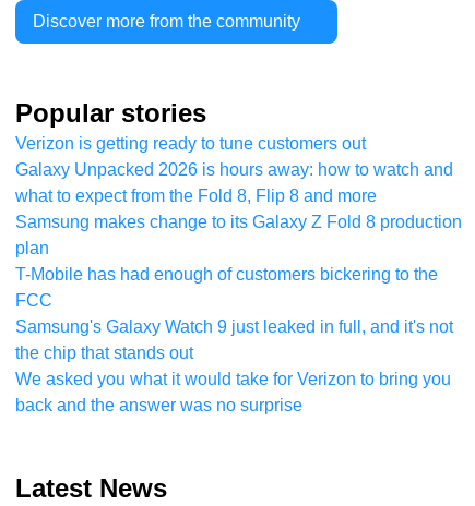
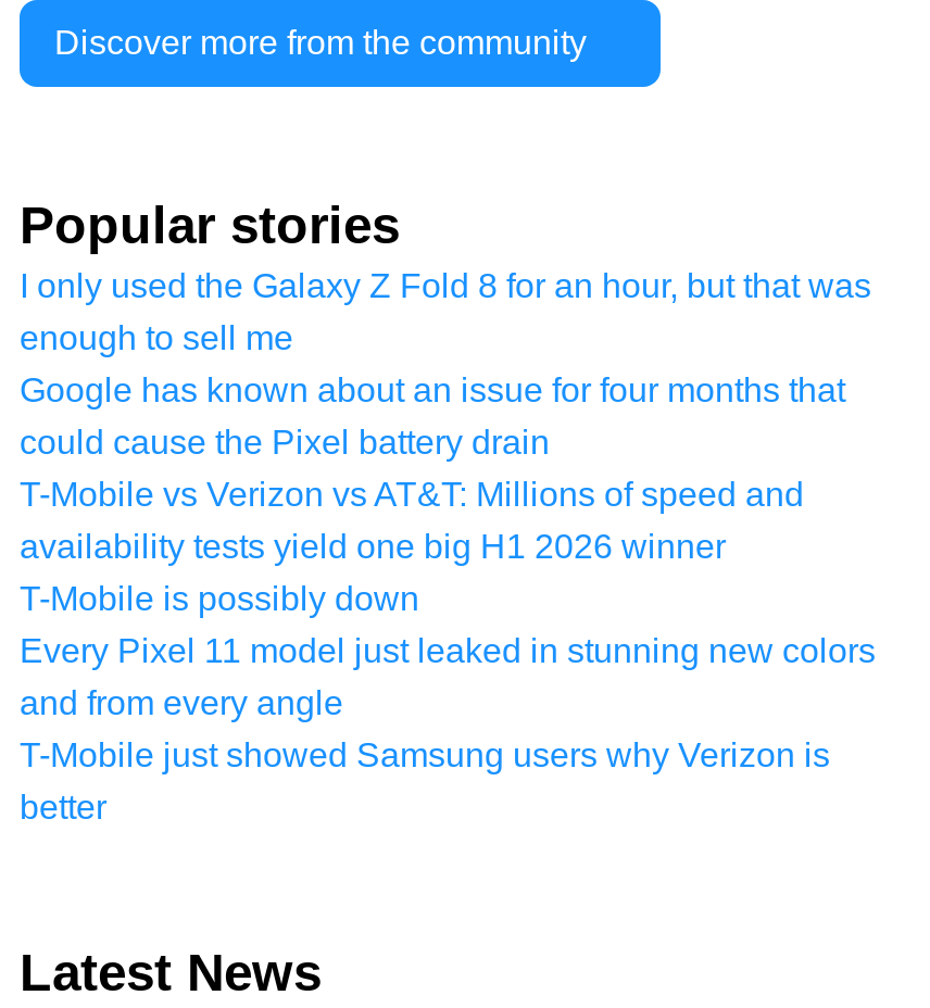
- Verizon is getting ready to tune customers out
- Galaxy Unpacked 2026 is hours away: how to watch and
- what to expect from the Fold 8, Flip 8 and more
- Samsung makes change to its Galaxy Z Fold 8 production
- plan
- T-Mobile has had enough of customers bickering to the
- FCC
- Samsung's Galaxy Watch 9 just leaked in full, and it's not
- the chip that stands out
- We asked you what it would take for Verizon to bring you
- back and the answer was no surprise
+ I only used the Galaxy Z Fold 8 for an hour, but that was
+ enough to sell me
+ Google has known about an issue for four months that
+ could cause the Pixel battery drain
+ T-Mobile vs Verizon vs AT&T: Millions of speed and
+ availability tests yield one big H1 2026 winner
+ T-Mobile is possibly down
+ Every Pixel 11 model just leaked in stunning new colors
+ and from every angle
+ T-Mobile just showed Samsung users why Verizon is
+ better
